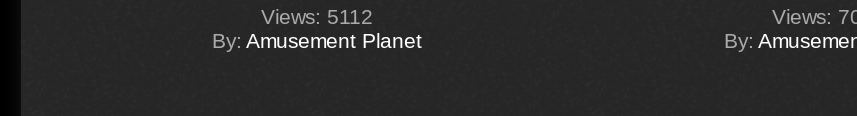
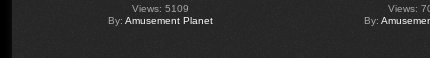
- Views: 5112
+ Views: 5109
